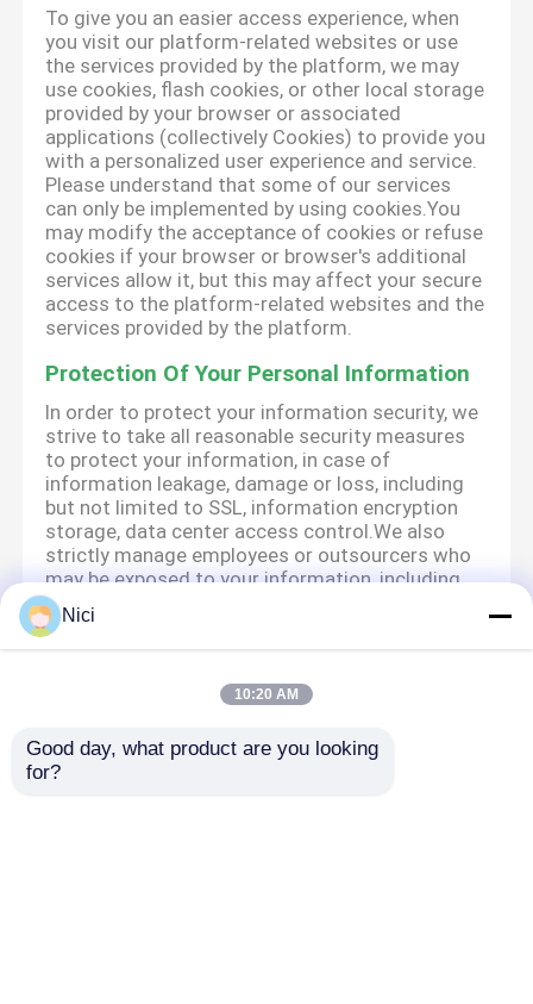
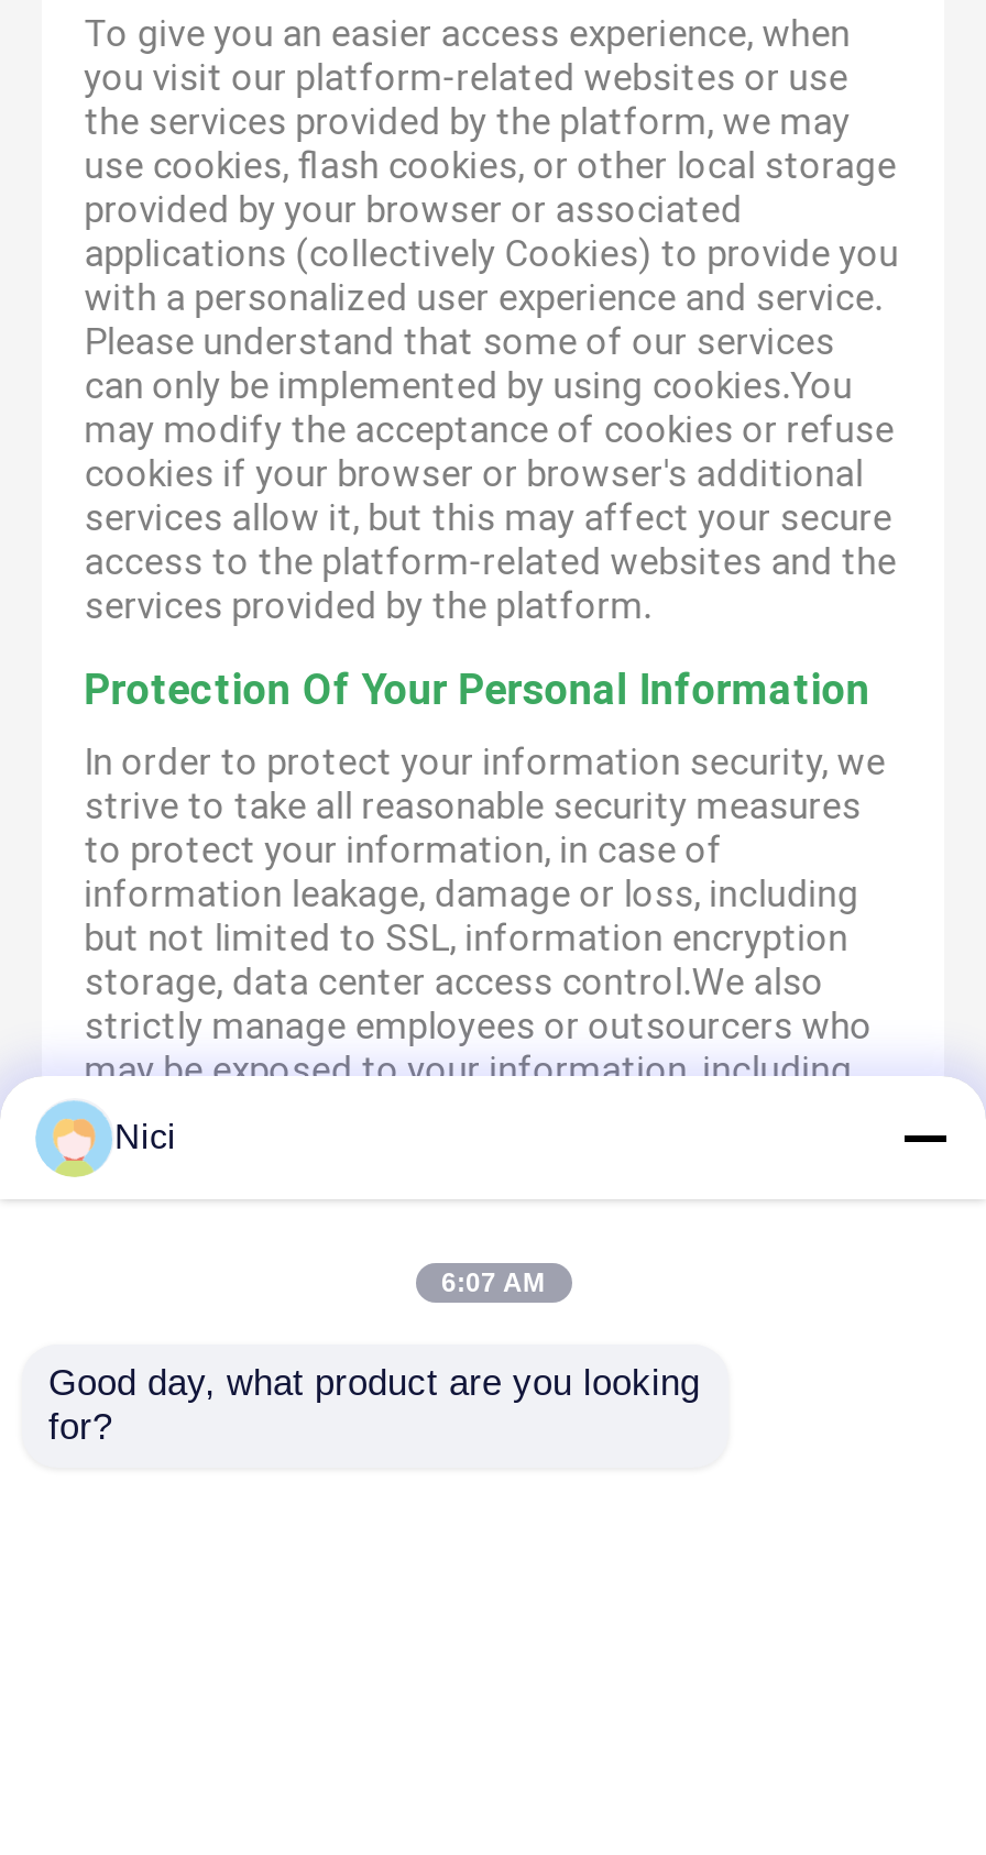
- 10:20 AM
+ 6:07 AM
